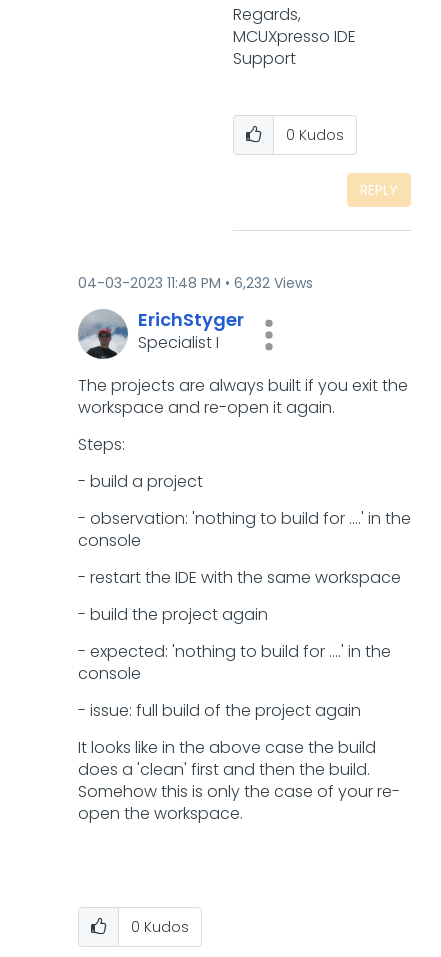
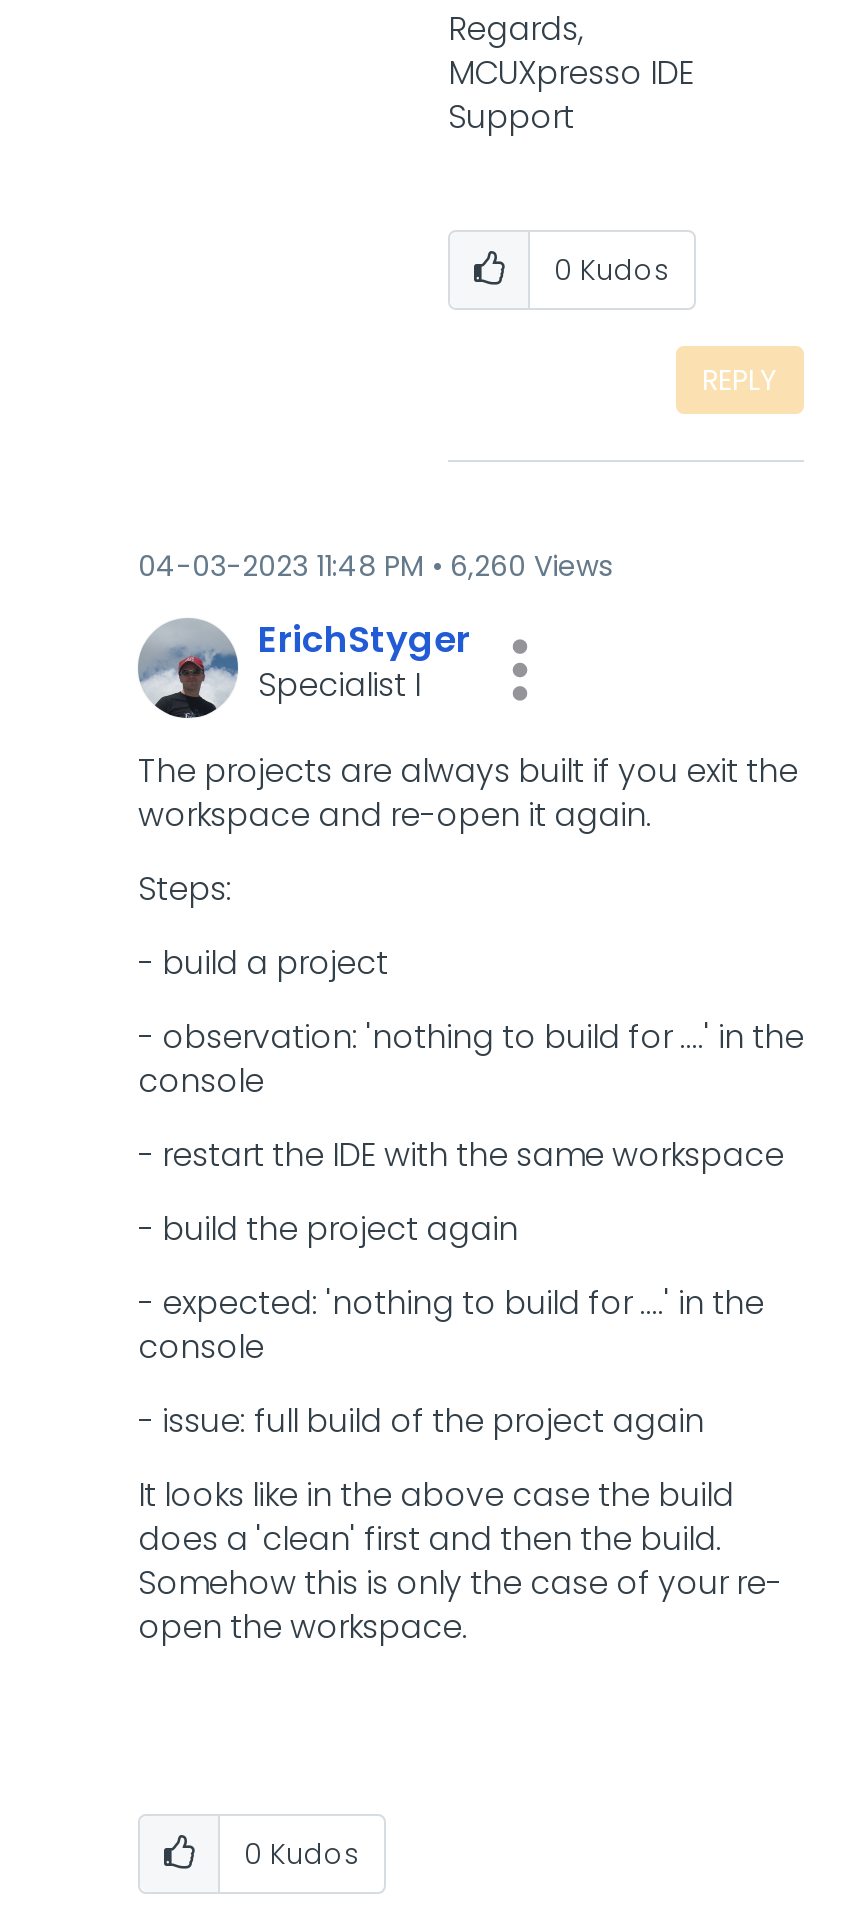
- 04-03-2023 11:48 PM 6,232 Views
+ 04-03-2023 11:48 PM 6,260 Views
